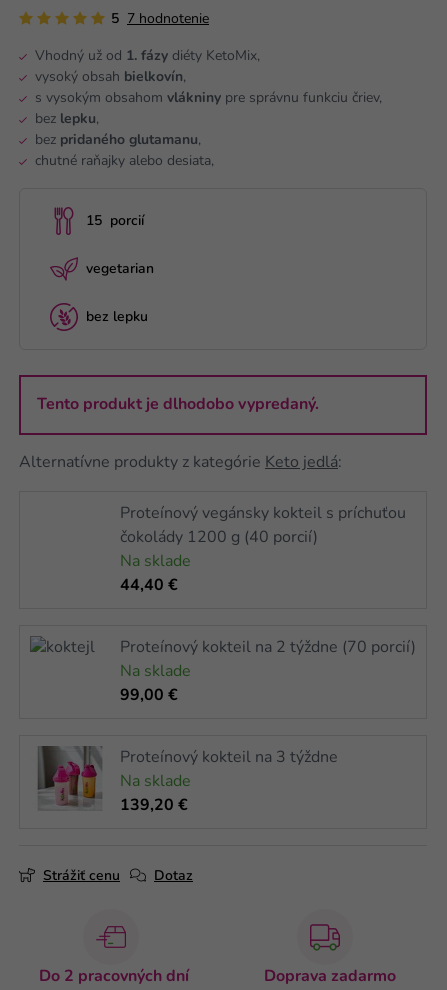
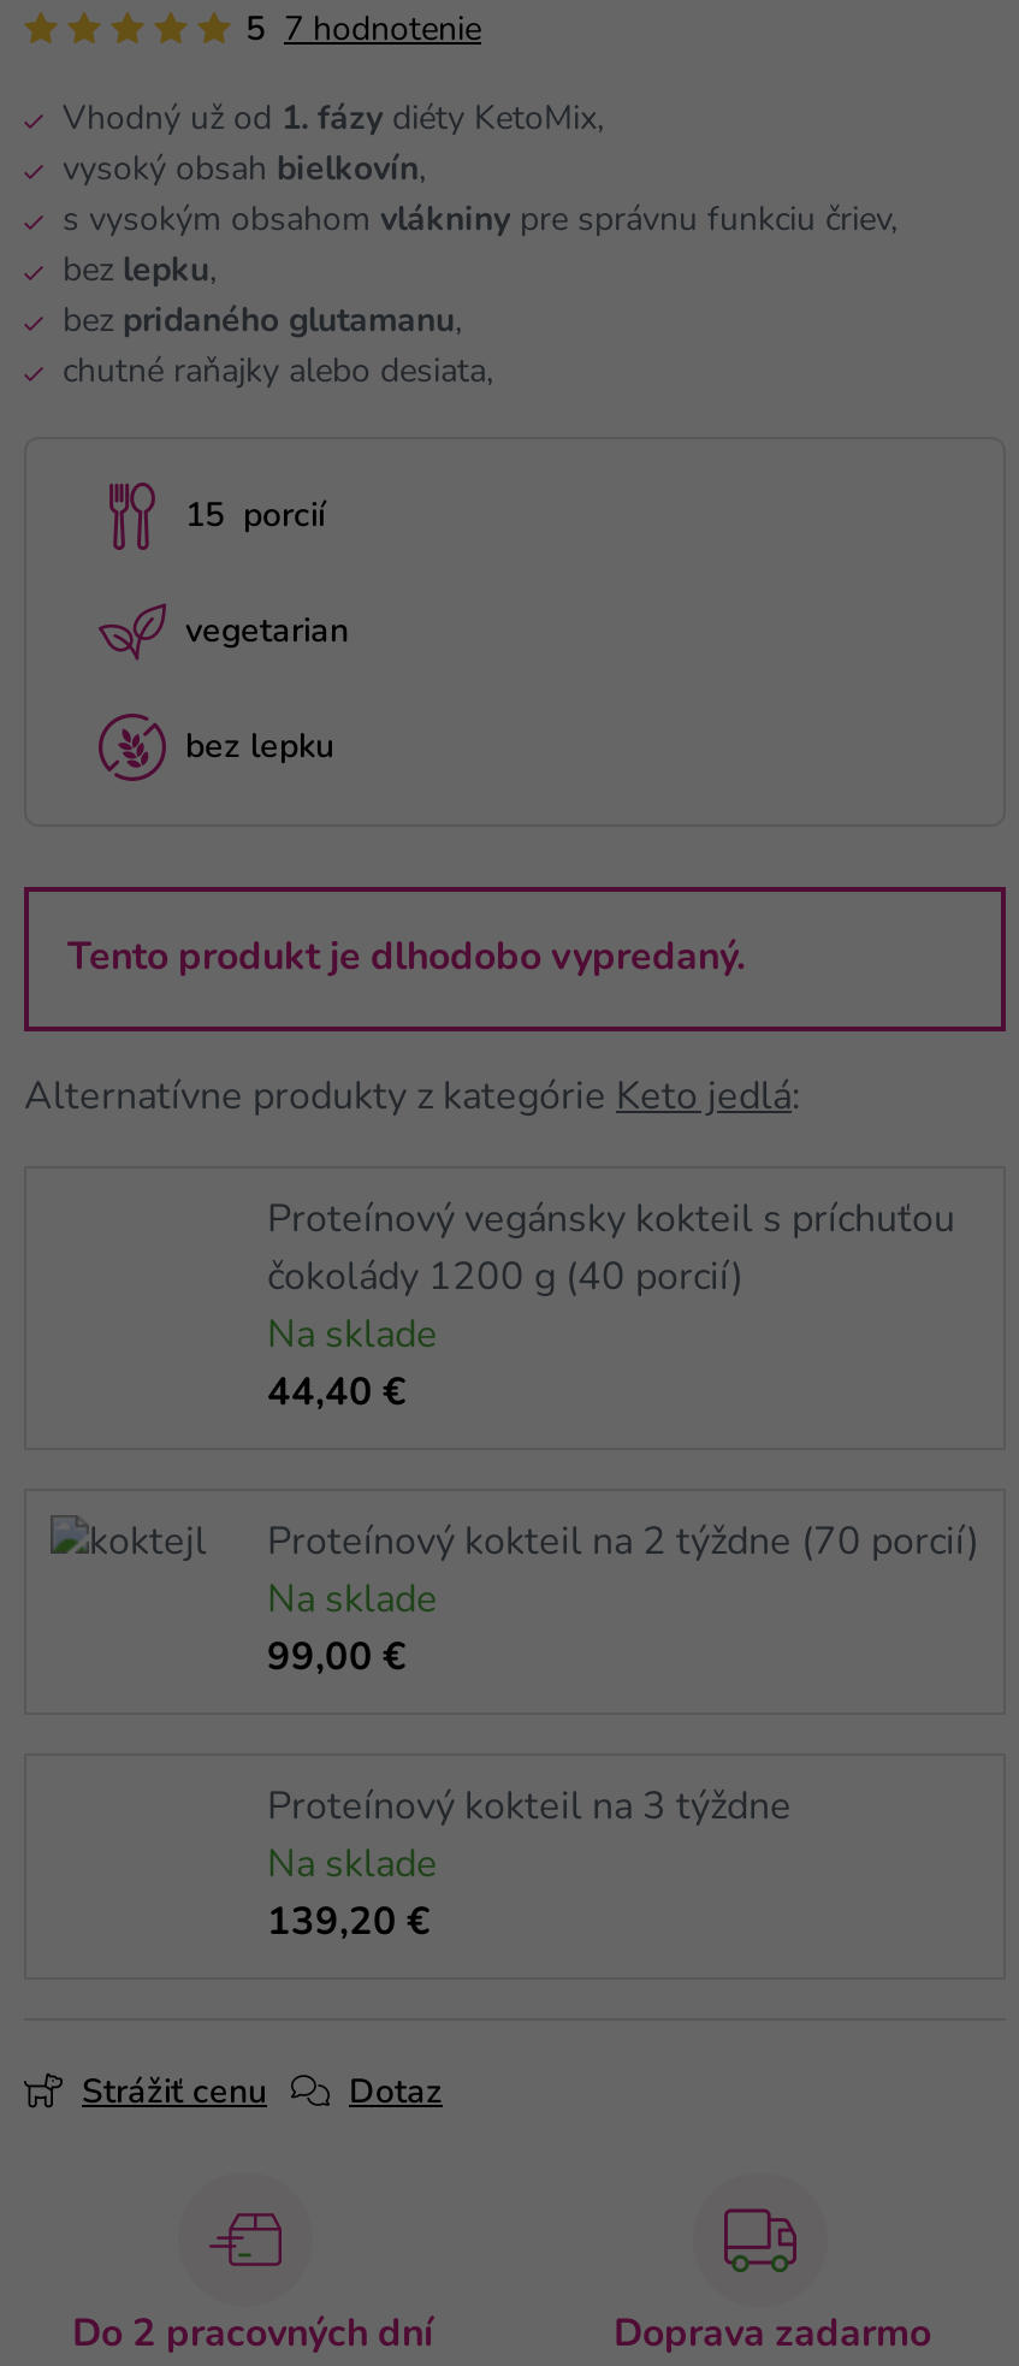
- [image]
